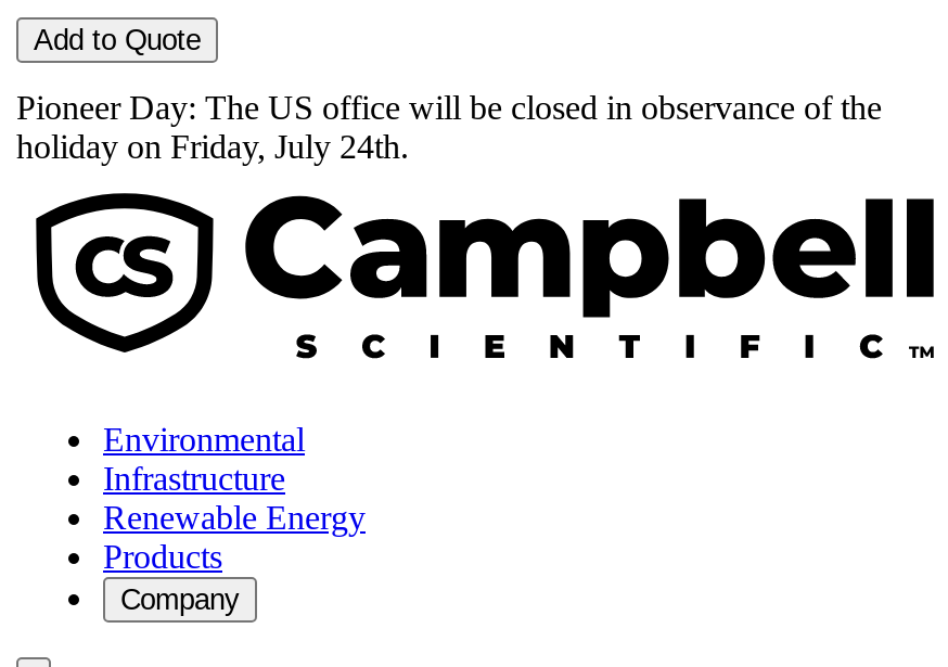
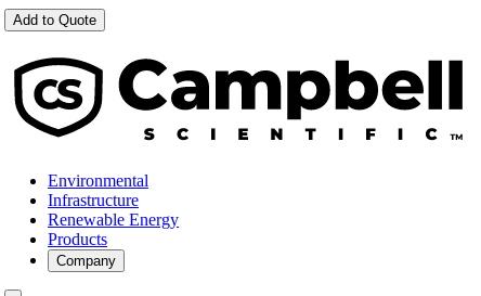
- Pioneer Day: The US office will be closed in observance of the
- holiday on Friday, July 24th.
